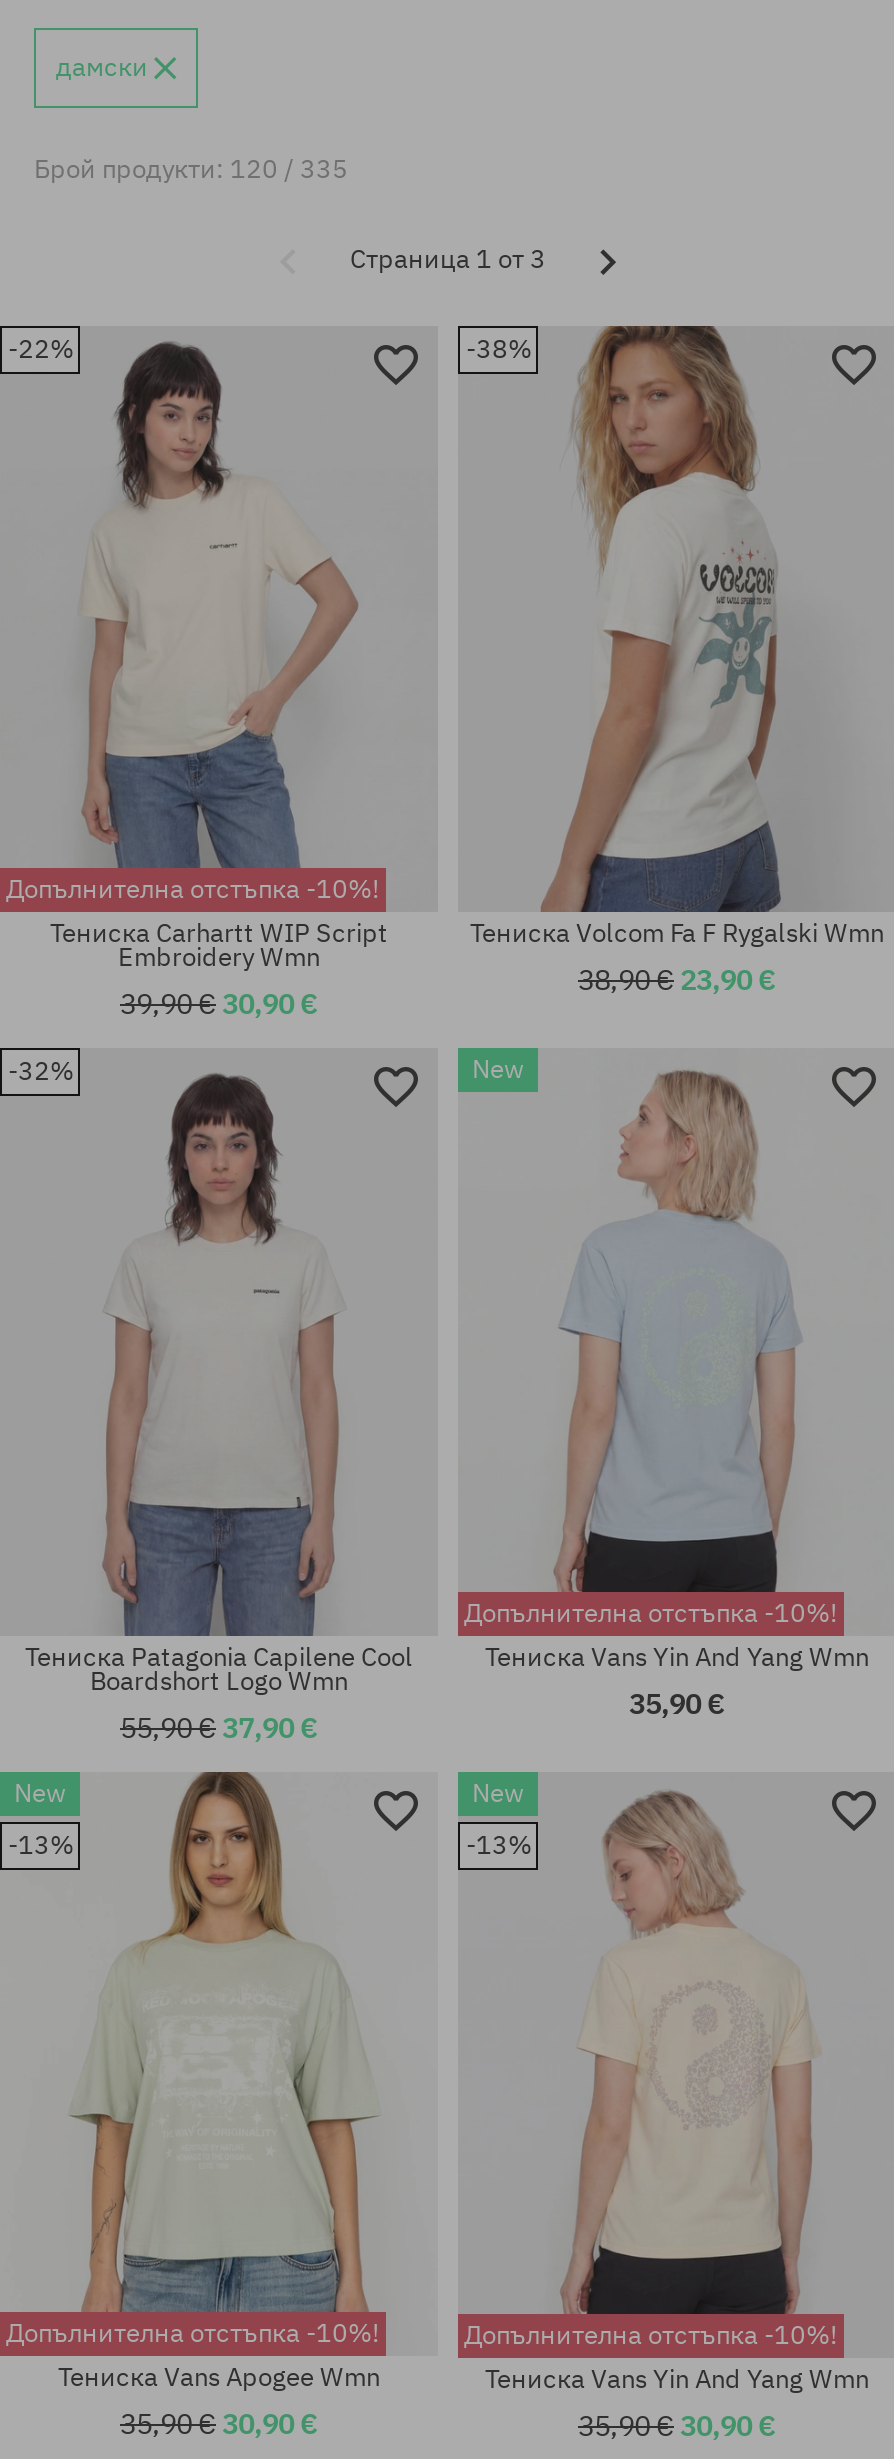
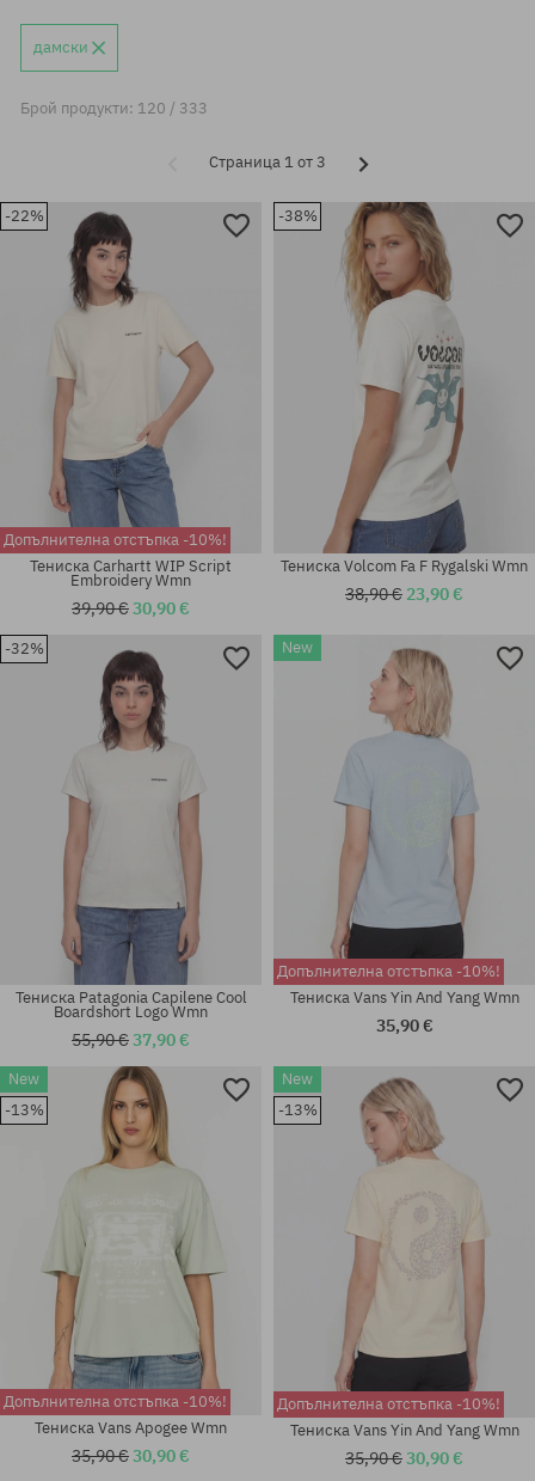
- Брой продукти: 120 / 335
+ Брой продукти: 120 / 333
